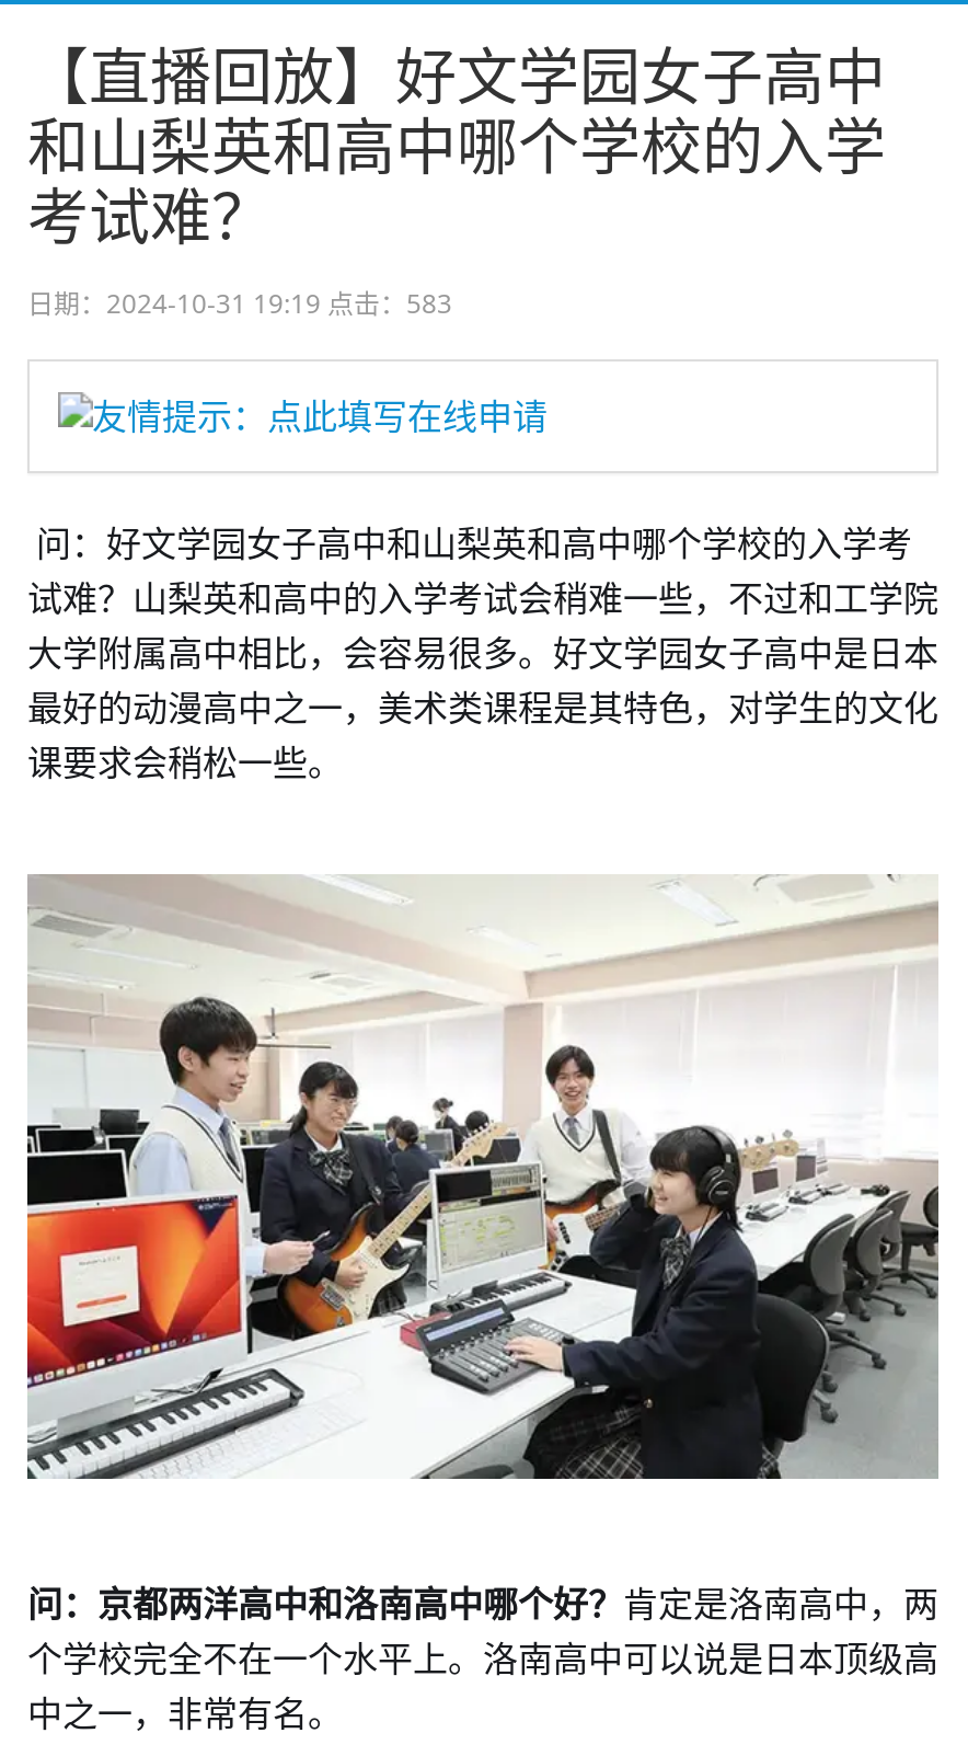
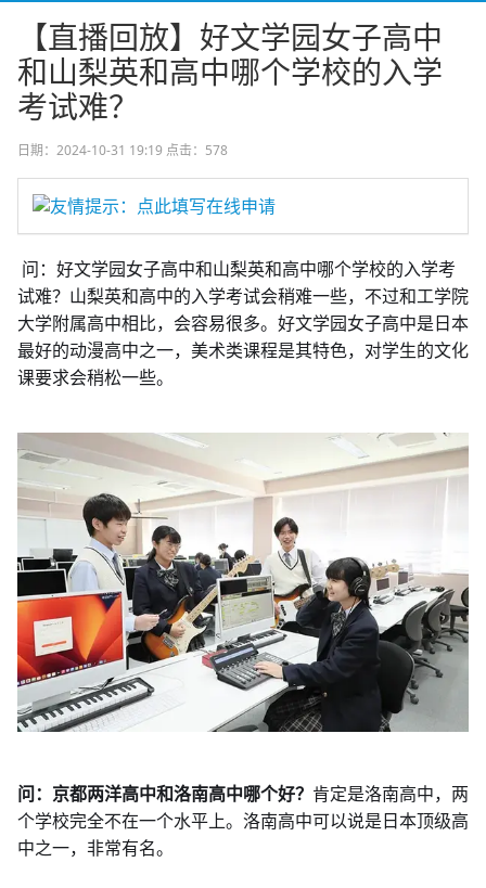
- 日期：2024-10-31 19:19 点击：583
+ 日期：2024-10-31 19:19 点击：578
